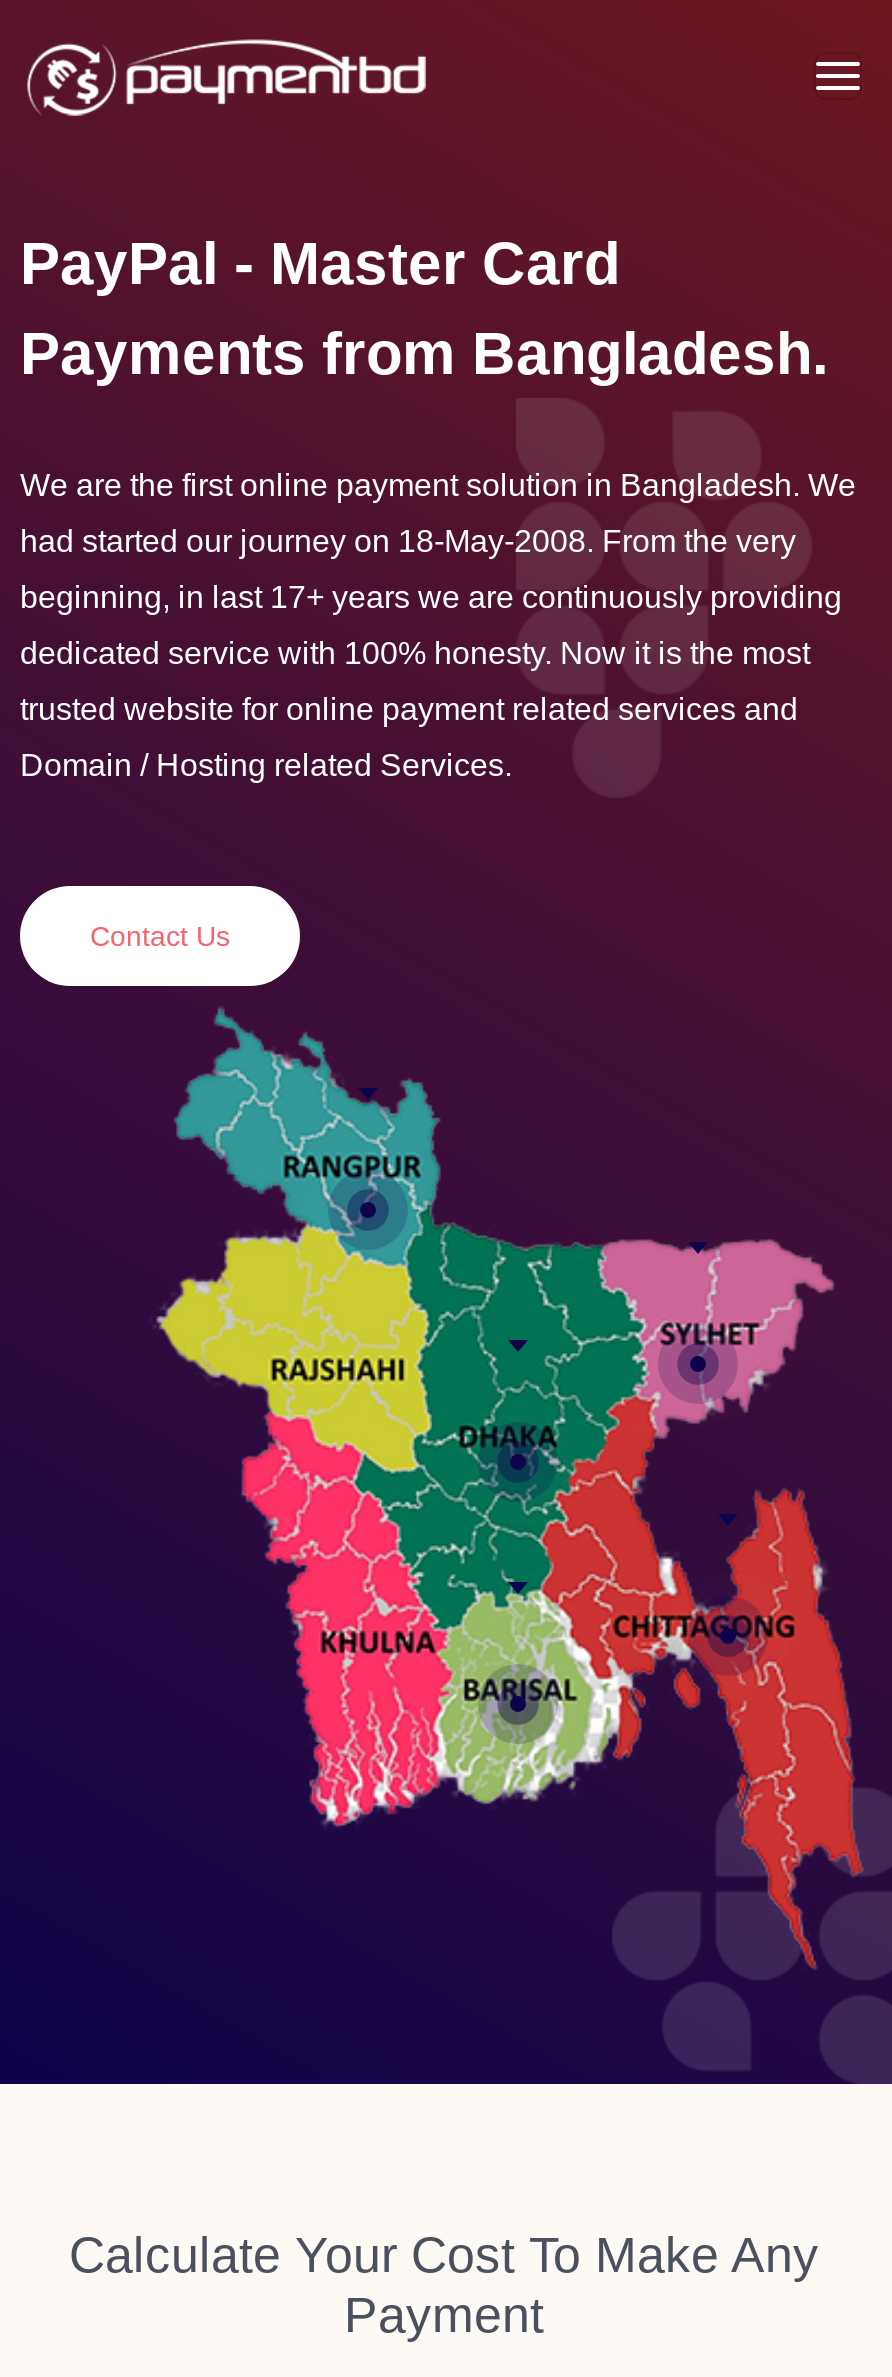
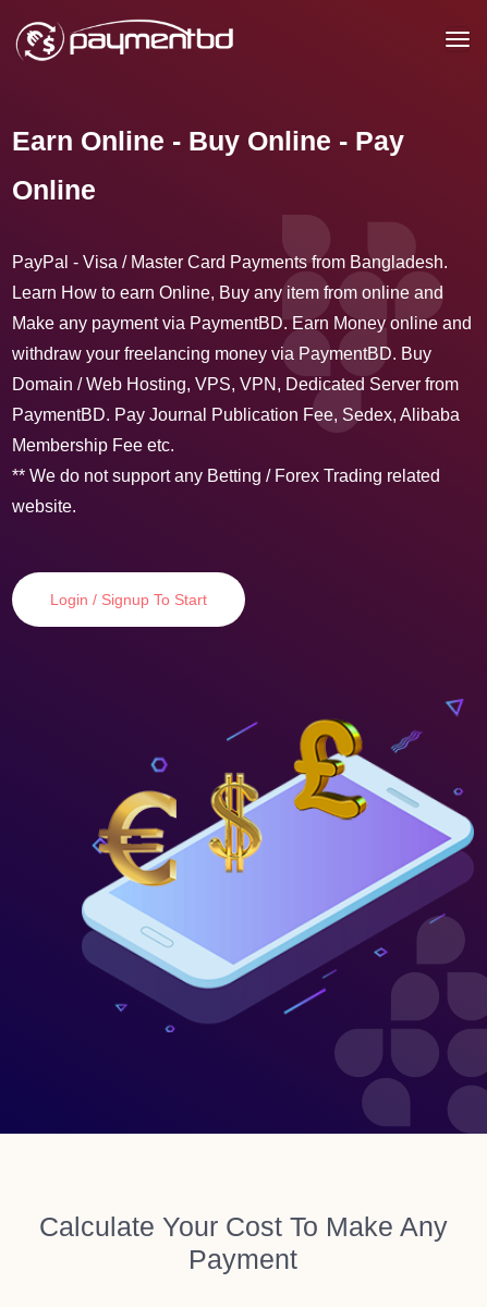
- PayPal - Master Card
- Payments from Bangladesh.
- We are the first online payment solution in Bangladesh. We
- had started our journey on 18-May-2008. From the very
- beginning, in last 17+ years we are continuously providing
- dedicated service with 100% honesty. Now it is the most
- trusted website for online payment related services and
- Domain / Hosting related Services.
+ Earn Online - Buy Online - Pay
+ Online
+ PayPal - Visa / Master Card Payments from Bangladesh.
+ Learn How to earn Online, Buy any item from online and
+ Make any payment via PaymentBD. Earn Money online and
+ withdraw your freelancing money via PaymentBD. Buy
+ Domain / Web Hosting, VPS, VPN, Dedicated Server from
+ PaymentBD. Pay Journal Publication Fee, Sedex, Alibaba
+ Membership Fee etc.
+ ** We do not support any Betting / Forex Trading related
+ website.

- Contact Us
+ Login / Signup To Start

- [image]
+ [image]
